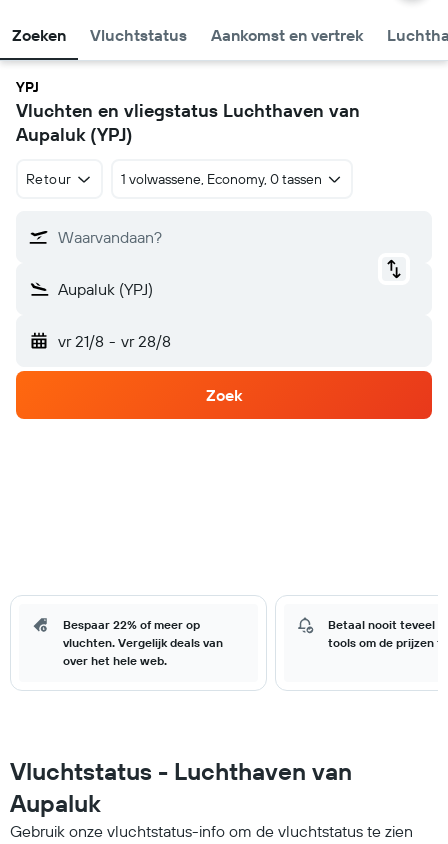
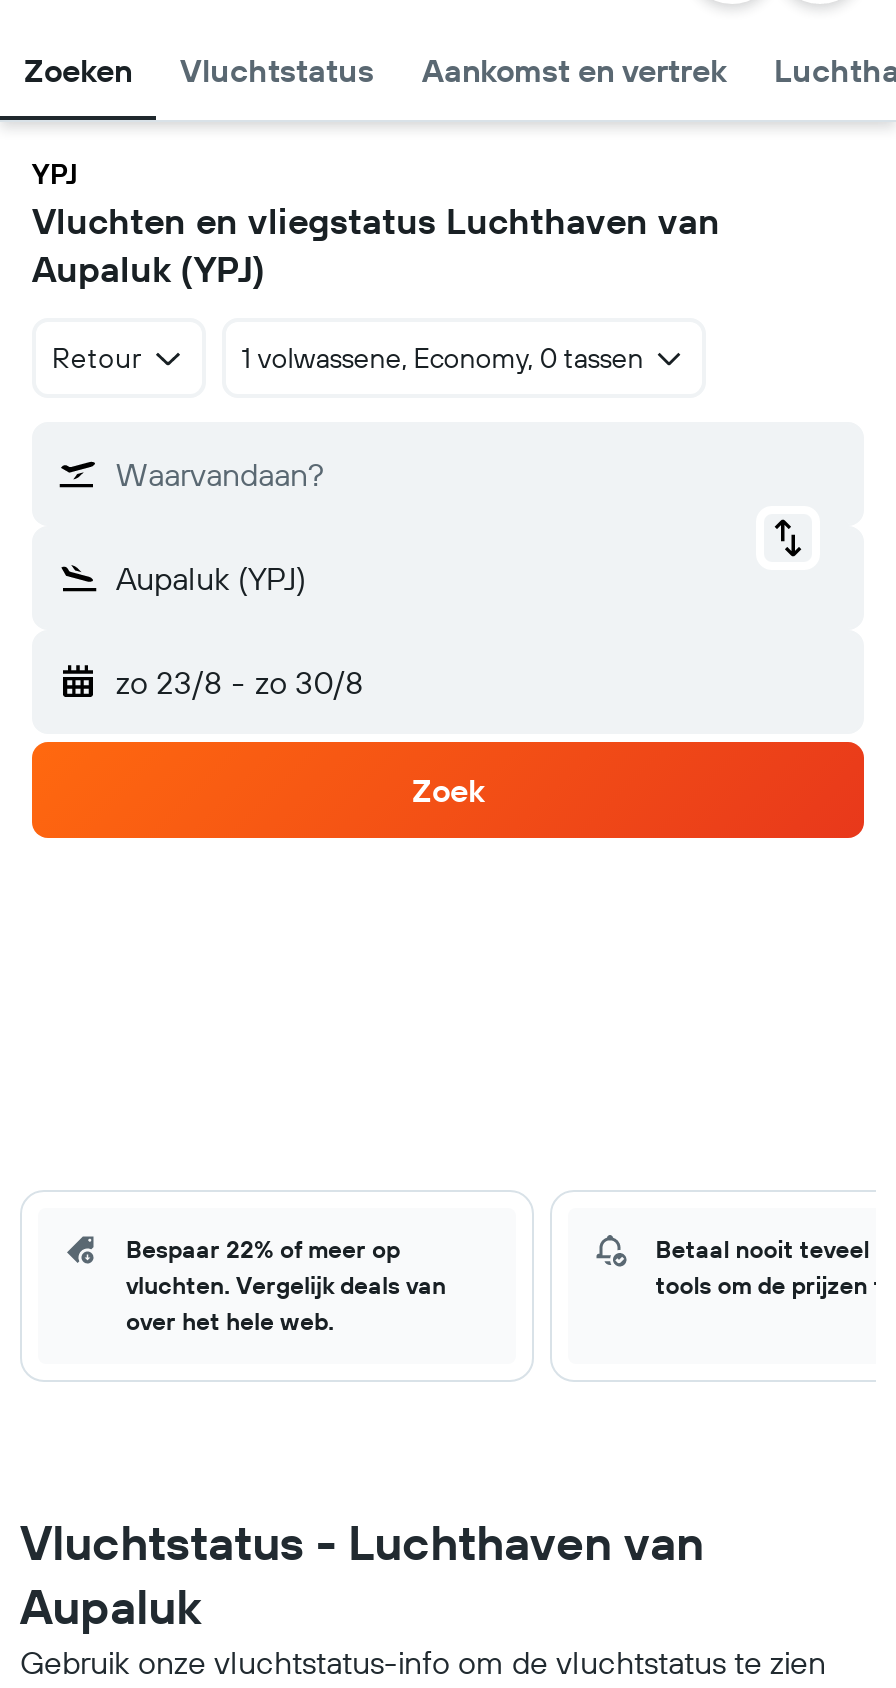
- vr 21/8 - vr 28/8
+ zo 23/8 - zo 30/8
